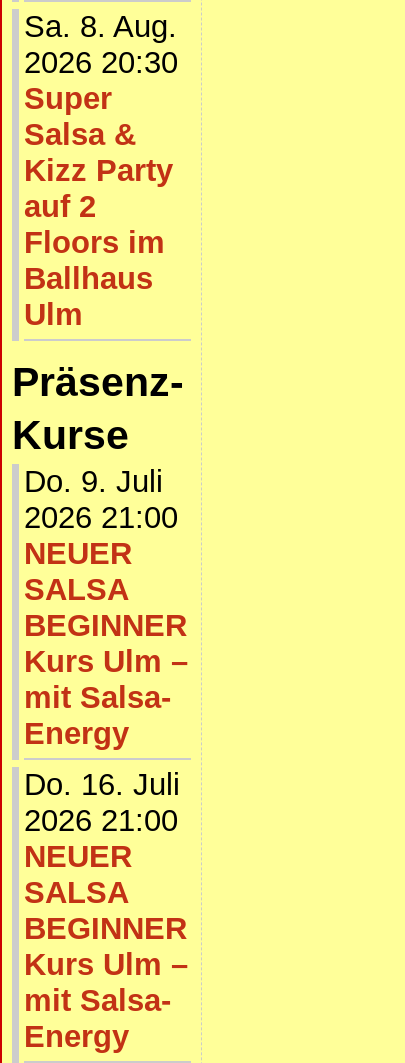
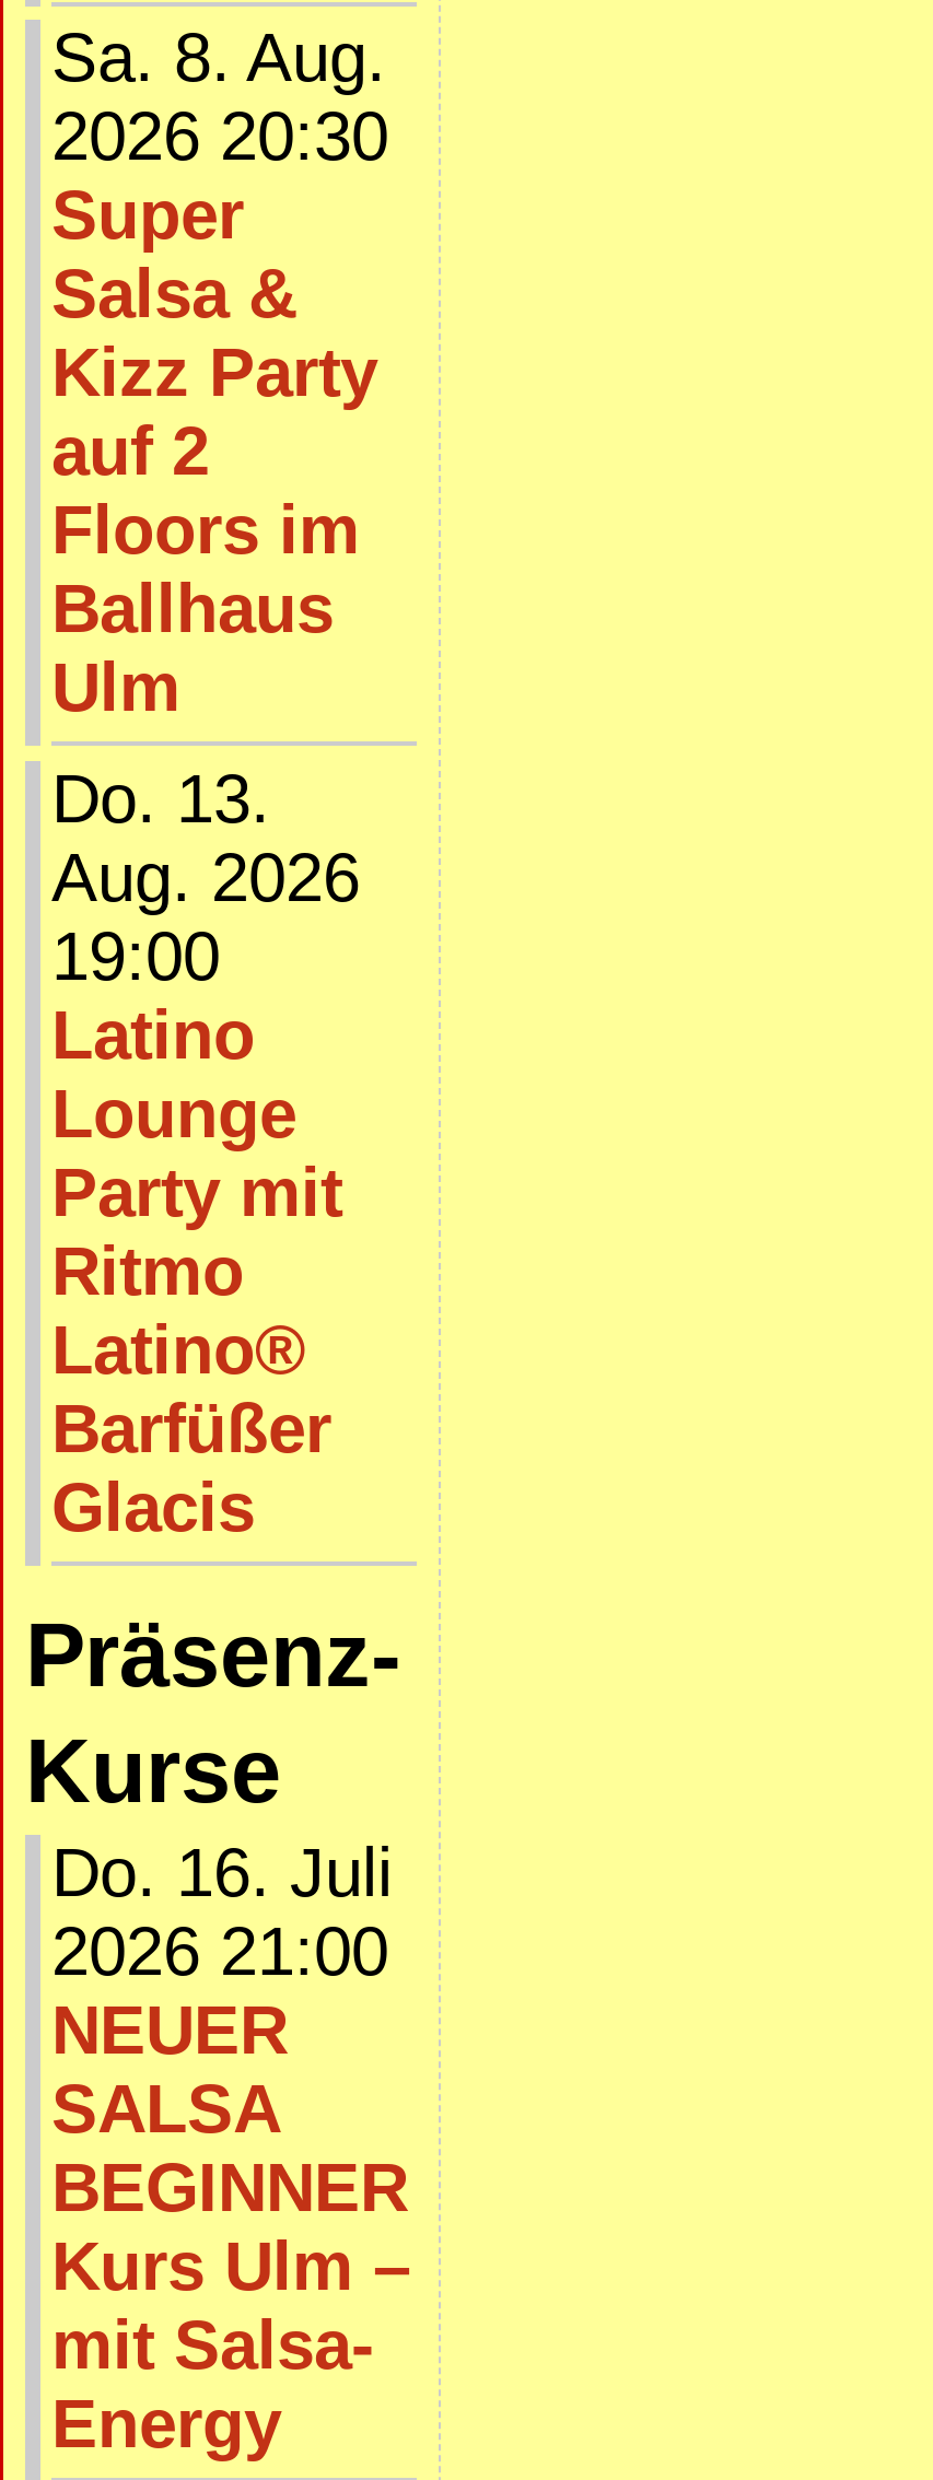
+ Do. 13.
+ Aug. 2026
+ 19:00
+ Latino
+ Lounge
+ Party mit
+ Ritmo
+ Latino®
+ Barfüßer
+ Glacis

moved down: Präsenz- | Kurse

- Do. 9. Juli
- 2026 21:00
- NEUER
- SALSA
- BEGINNER
- Kurs Ulm –
- mit Salsa-
- Energy
